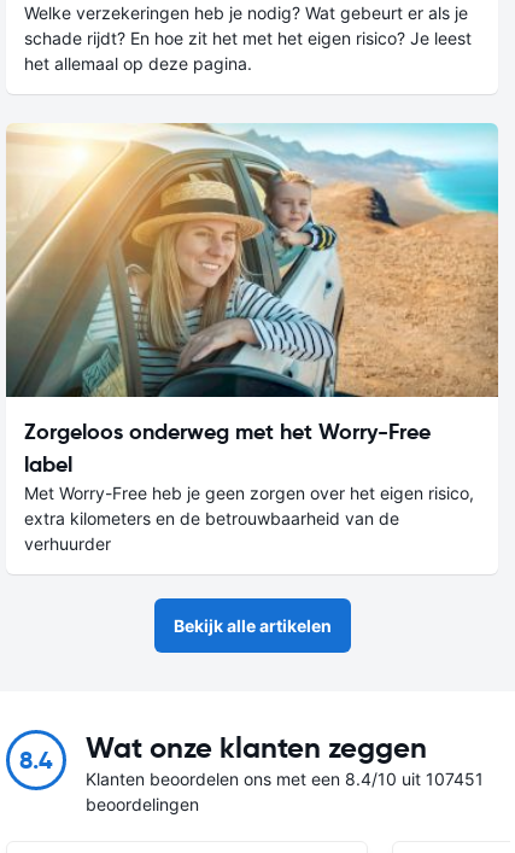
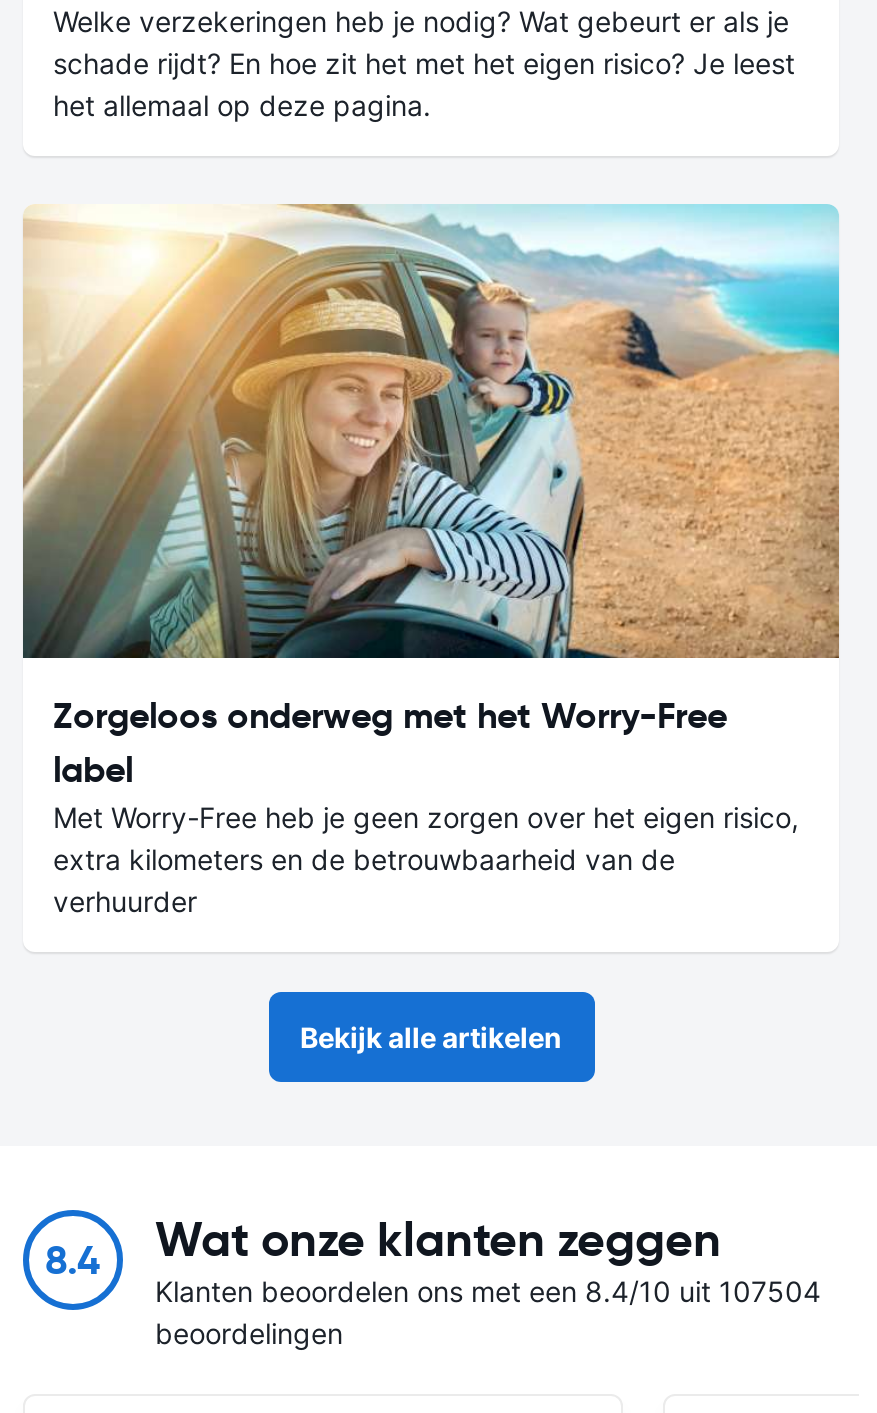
- Klanten beoordelen ons met een 8.4/10 uit 107451
+ Klanten beoordelen ons met een 8.4/10 uit 107504
